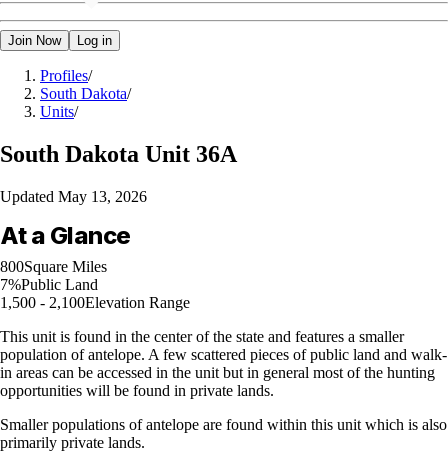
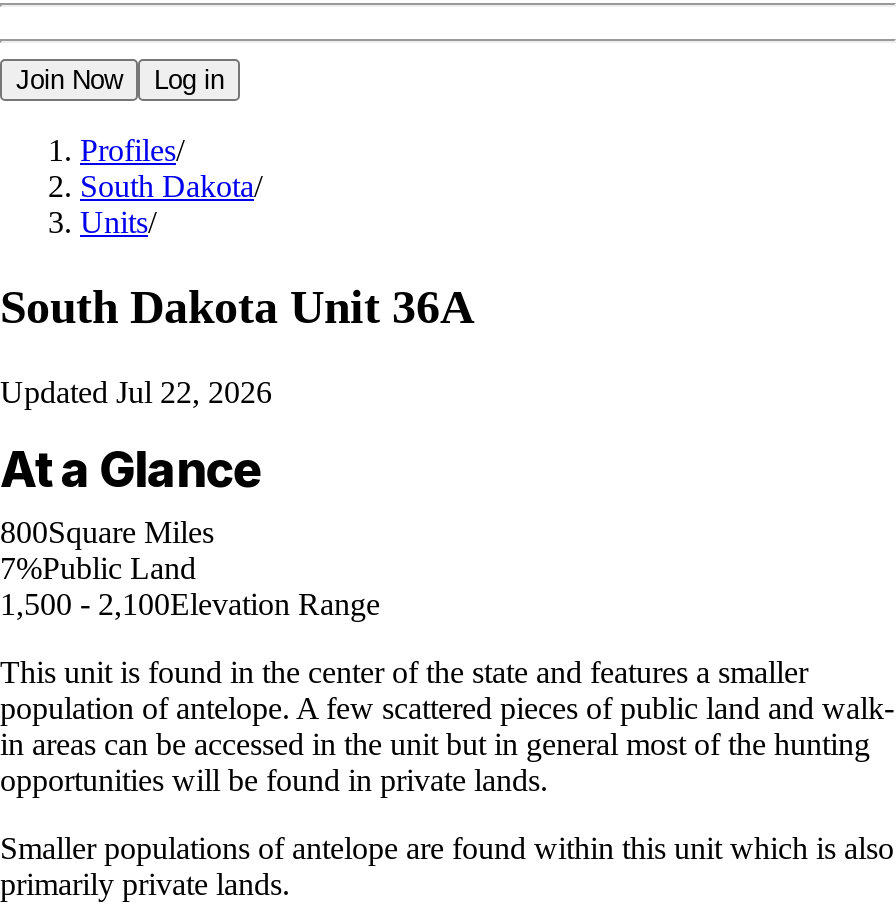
- Updated May 13, 2026
+ Updated Jul 22, 2026
